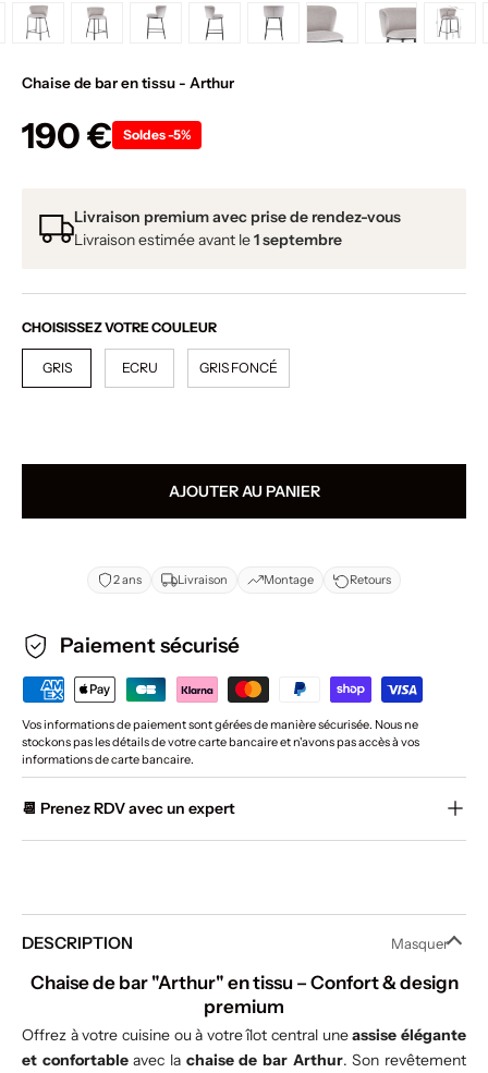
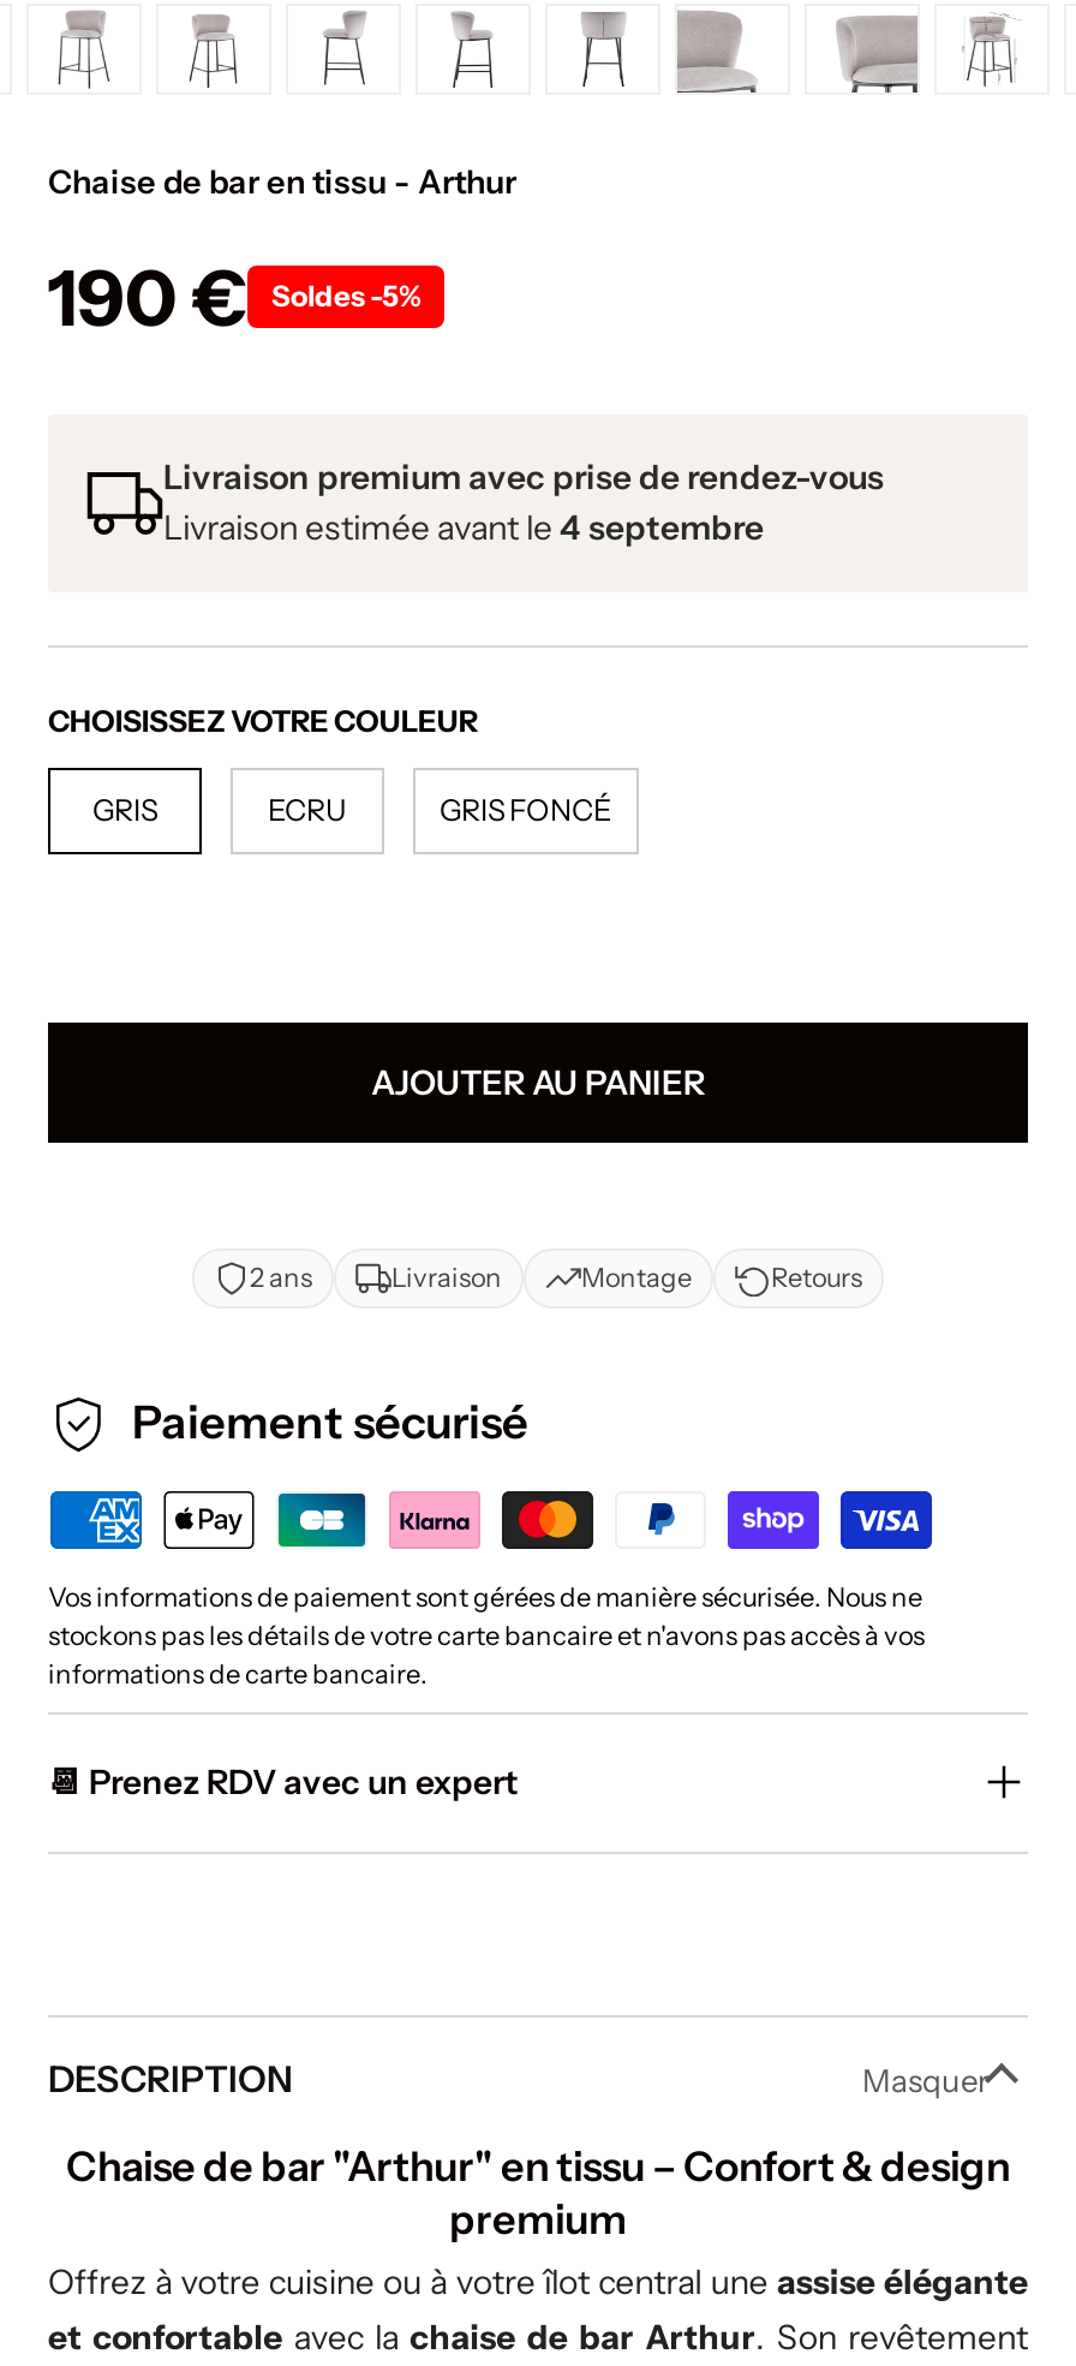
- Livraison estimée avant le 1 septembre
+ Livraison estimée avant le 4 septembre
